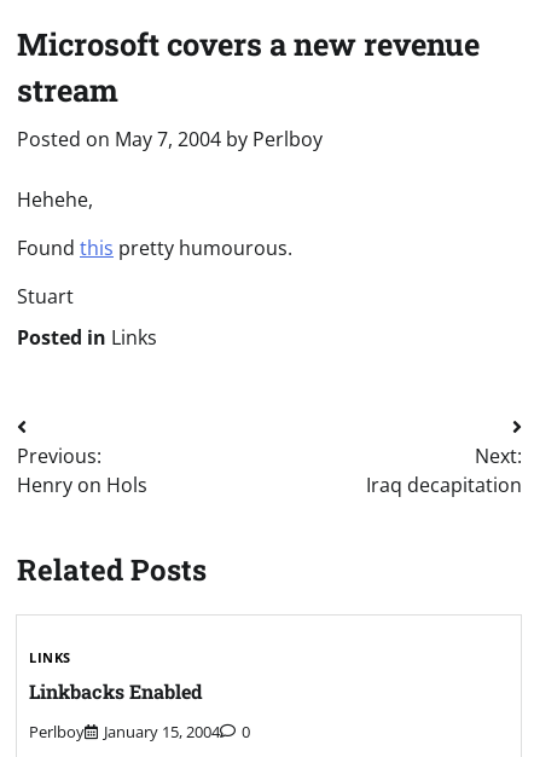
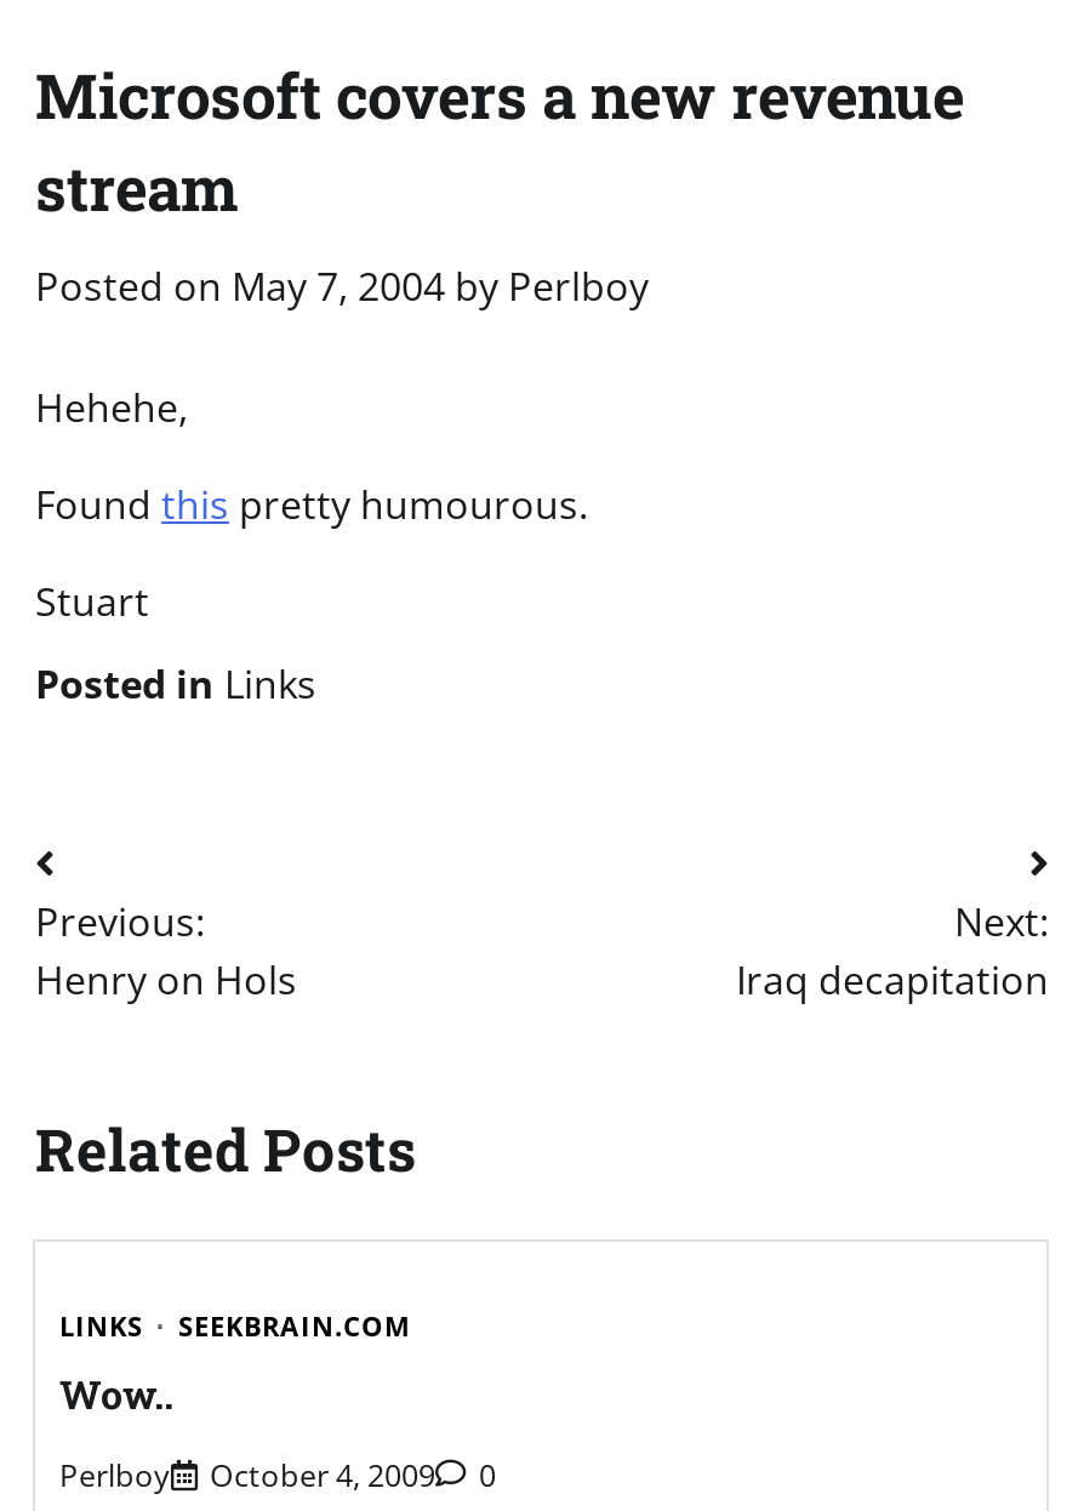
- Linkbacks Enabled
+ SEEKBRAIN.COM
+ Wow..

- Perlboy January 15, 2004 0
+ Perlboy October 4, 2009 0
